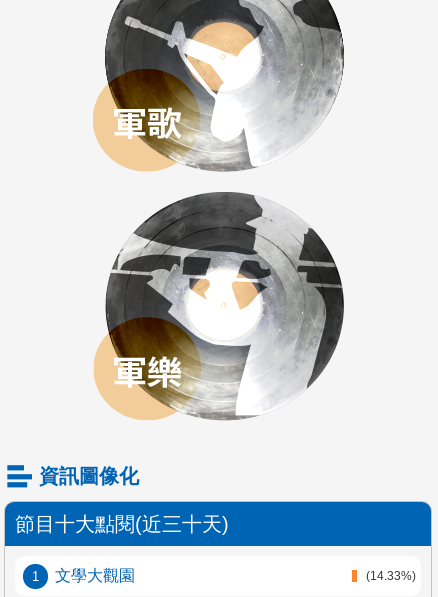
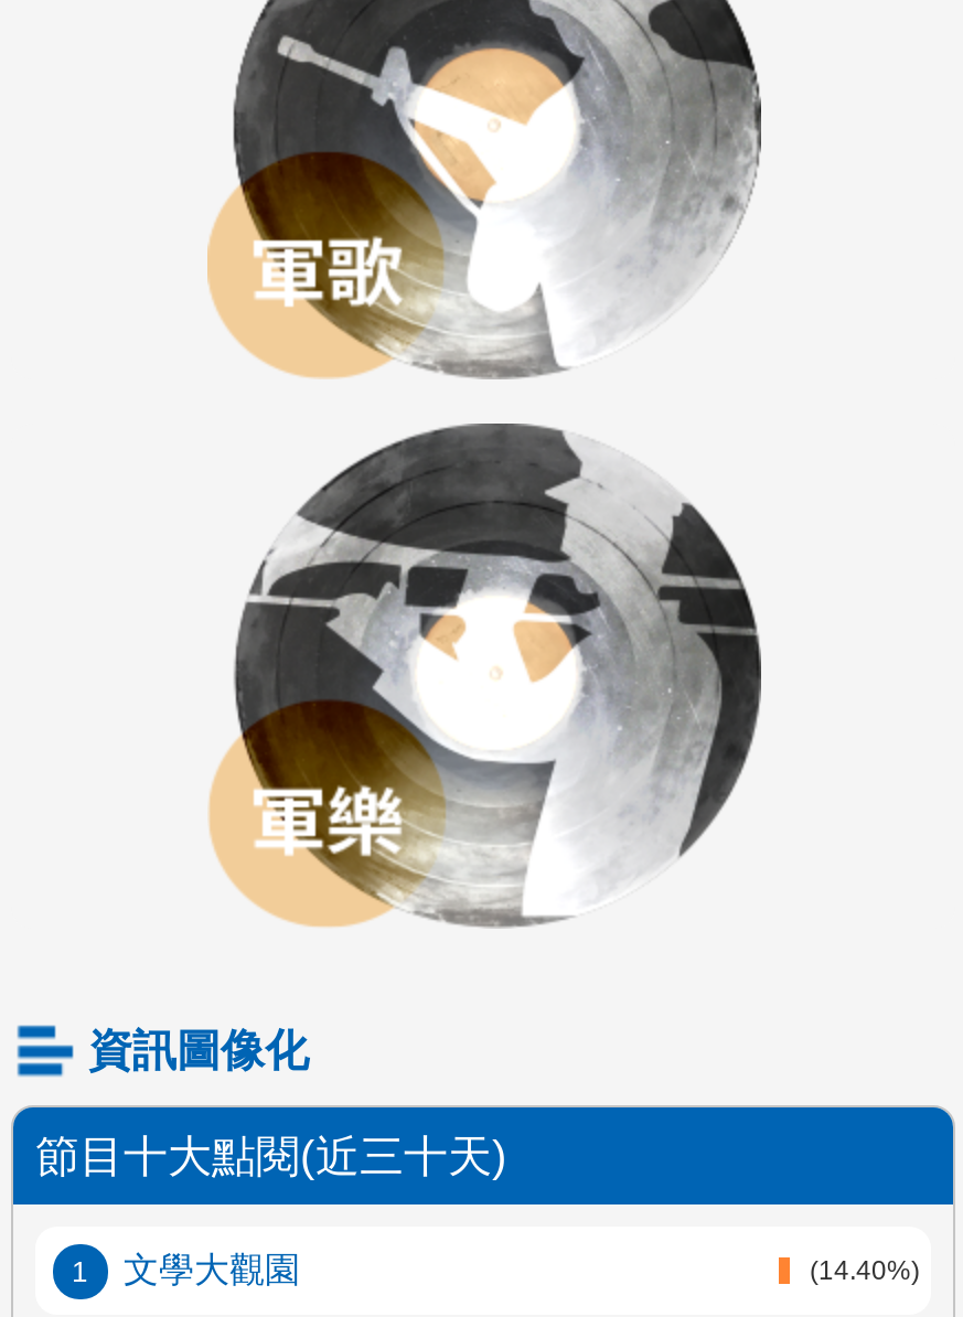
- (14.33%)
+ (14.40%)
